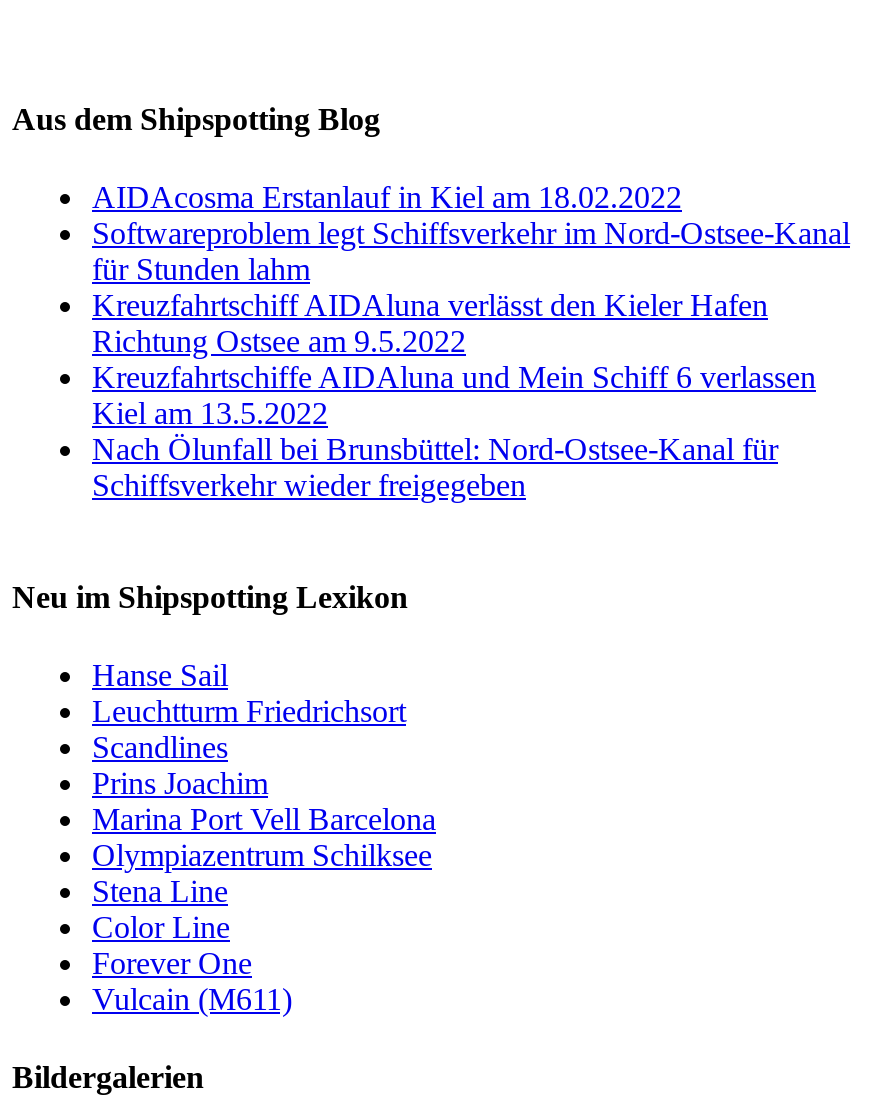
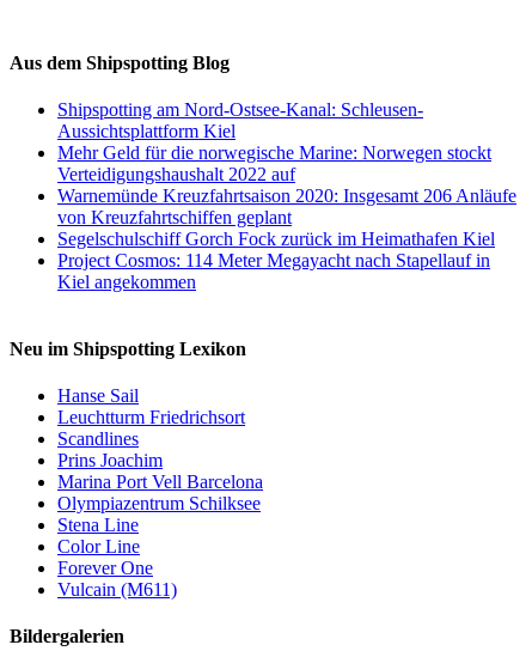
- AIDAcosma Erstanlauf in Kiel am 18.02.2022
- Softwareproblem legt Schiffsverkehr im Nord-Ostsee-Kanal
- für Stunden lahm
- Kreuzfahrtschiff AIDAluna verlässt den Kieler Hafen
- Richtung Ostsee am 9.5.2022
- Kreuzfahrtschiffe AIDAluna und Mein Schiff 6 verlassen
- Kiel am 13.5.2022
- Nach Ölunfall bei Brunsbüttel: Nord-Ostsee-Kanal für
- Schiffsverkehr wieder freigegeben
+ Shipspotting am Nord-Ostsee-Kanal: Schleusen-
+ Aussichtsplattform Kiel
+ Mehr Geld für die norwegische Marine: Norwegen stockt
+ Verteidigungshaushalt 2022 auf
+ Warnemünde Kreuzfahrtsaison 2020: Insgesamt 206 Anläufe
+ von Kreuzfahrtschiffen geplant
+ Segelschulschiff Gorch Fock zurück im Heimathafen Kiel
+ Project Cosmos: 114 Meter Megayacht nach Stapellauf in
+ Kiel angekommen
